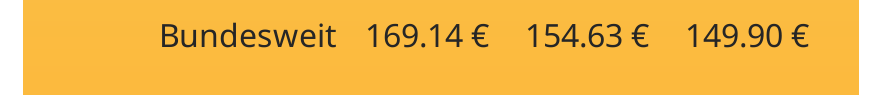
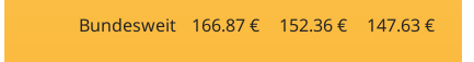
- 169.14 €
+ 166.87 €

- 154.63 €
+ 152.36 €

- 149.90 €
+ 147.63 €
